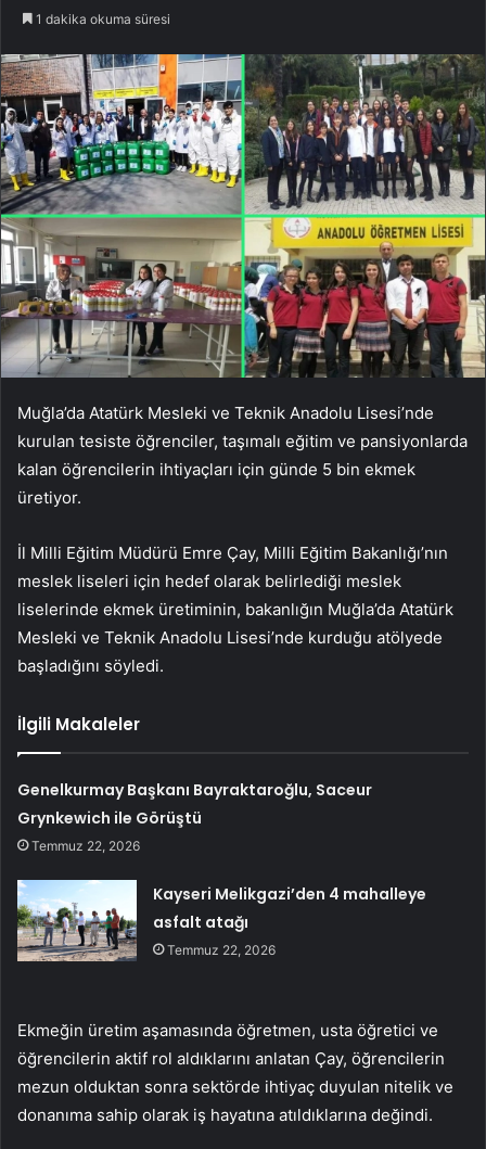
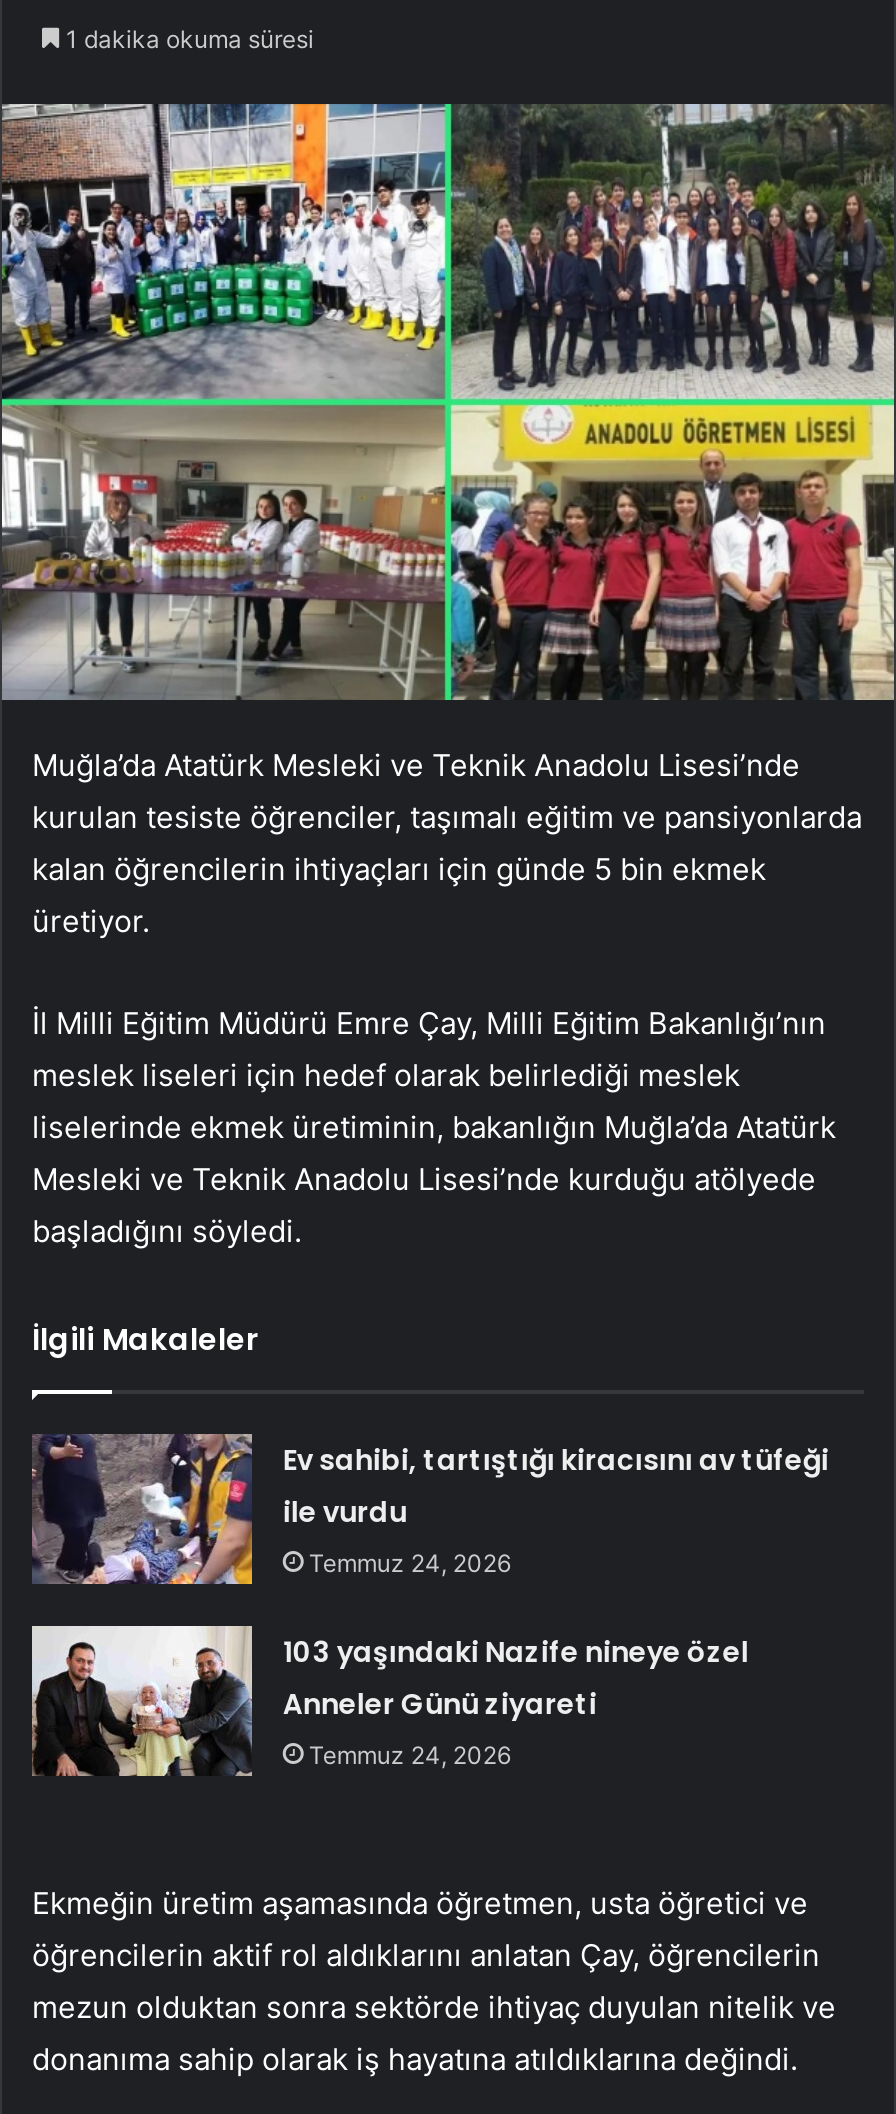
- Genelkurmay Başkanı Bayraktaroğlu, Saceur
- Grynkewich ile Görüştü
- Temmuz 22, 2026
+ Ev sahibi, tartıştığı kiracısını av tüfeği
+ ile vurdu
+ Temmuz 24, 2026

- [image]
- Kayseri Melikgazi’den 4 mahalleye
- asfalt atağı
- Temmuz 22, 2026
+ [image]
+ 103 yaşındaki Nazife nineye özel
+ Anneler Günü ziyareti
+ Temmuz 24, 2026
